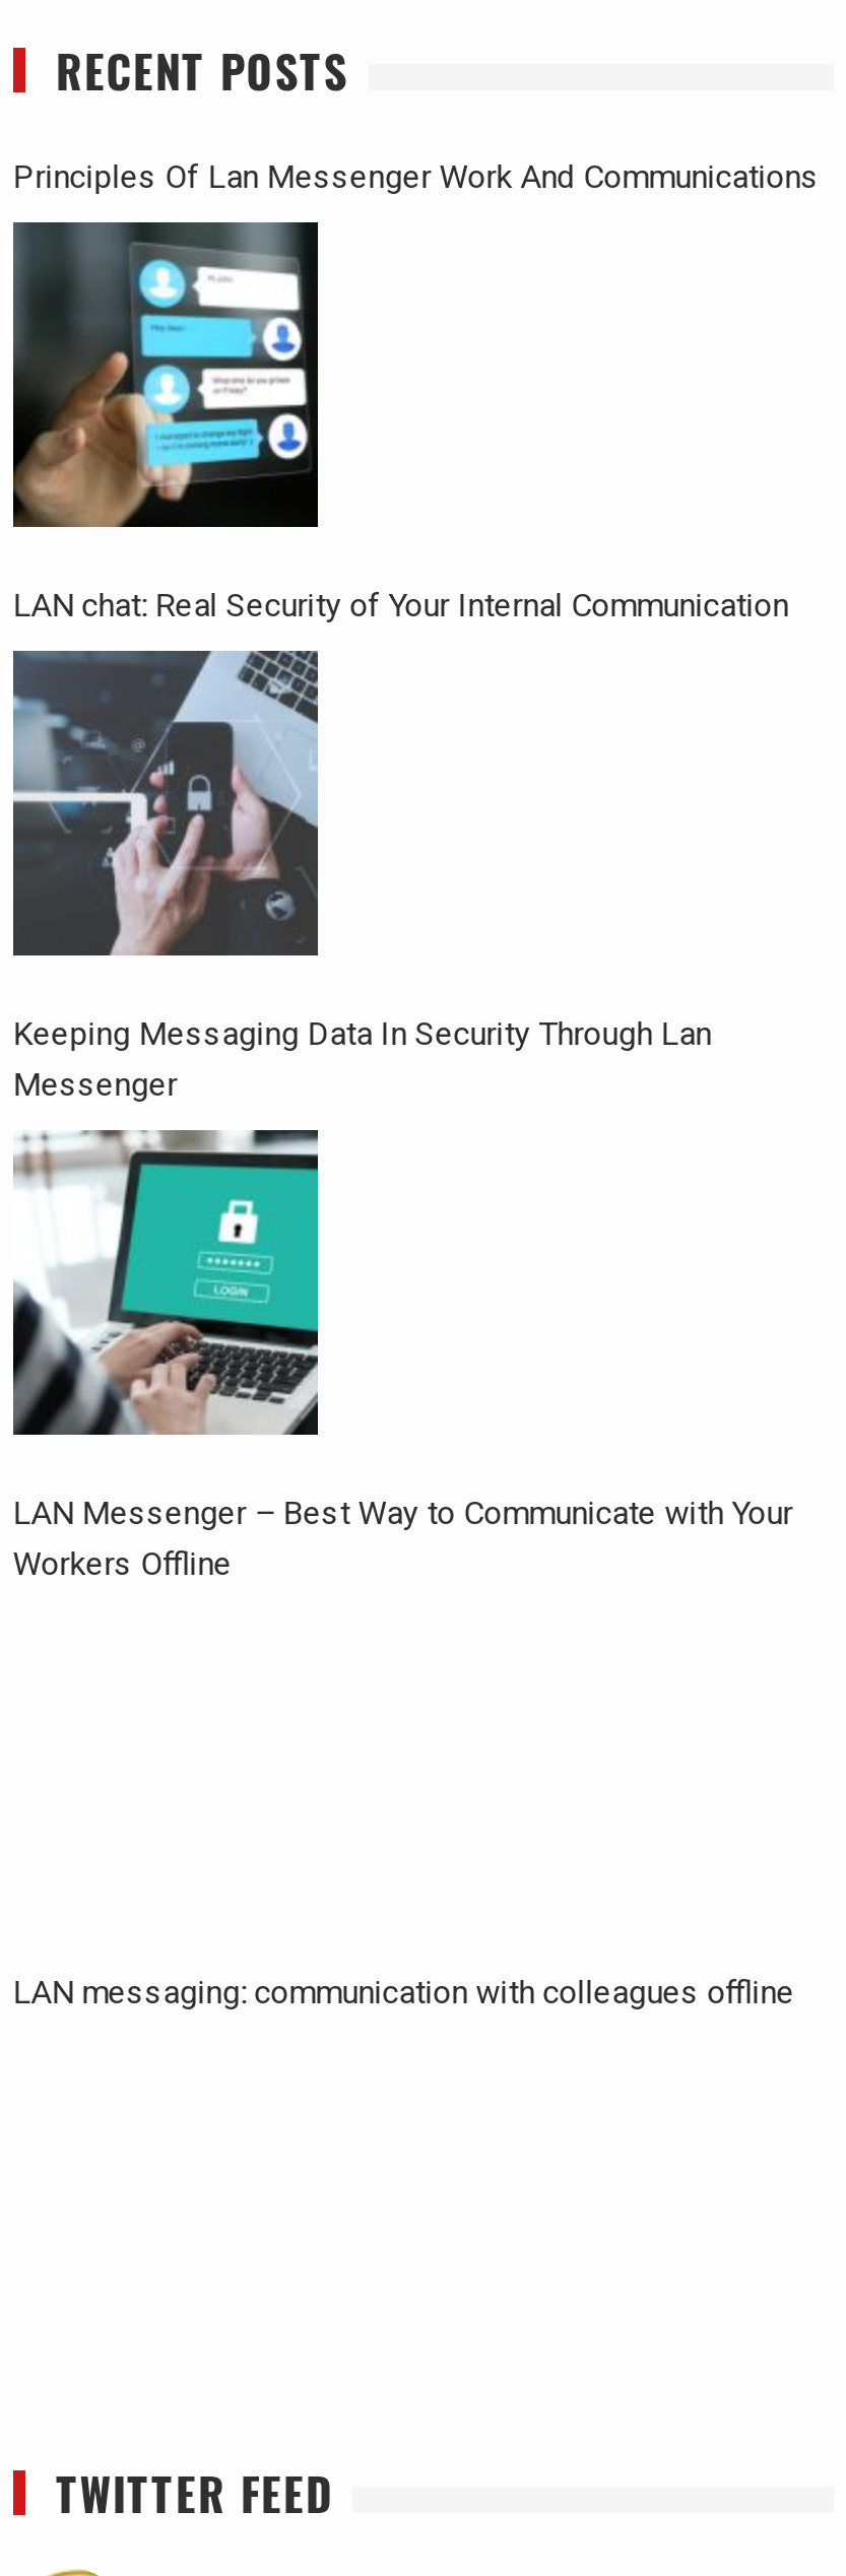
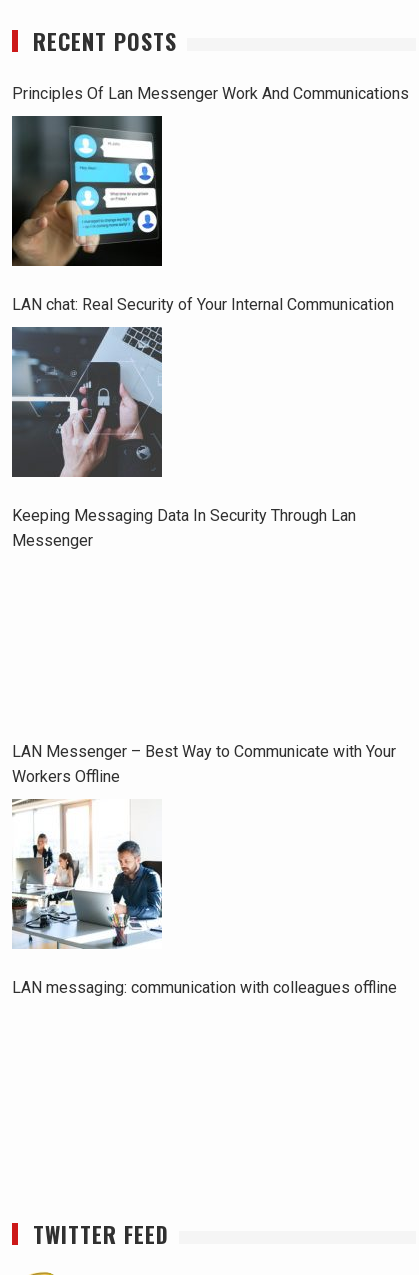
- [image]

+ [image]
